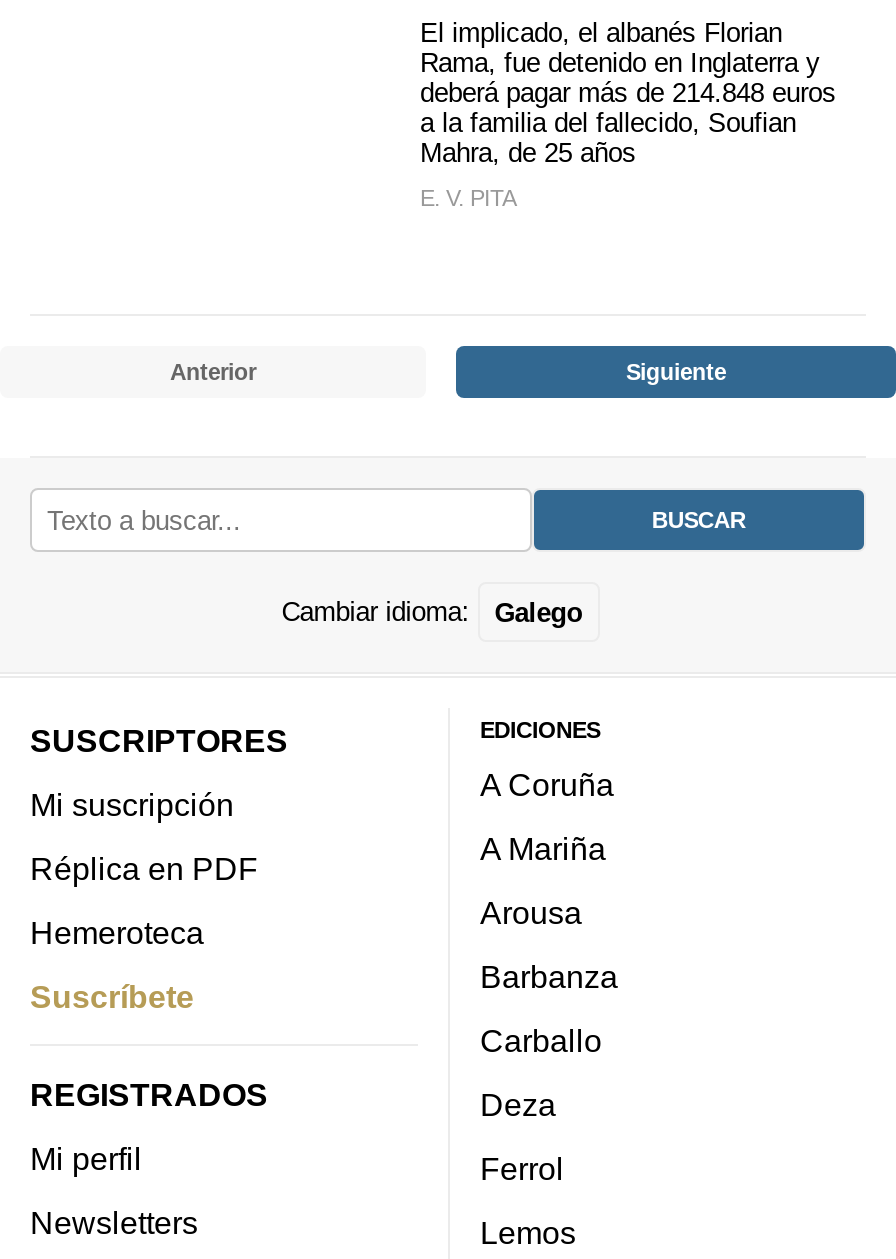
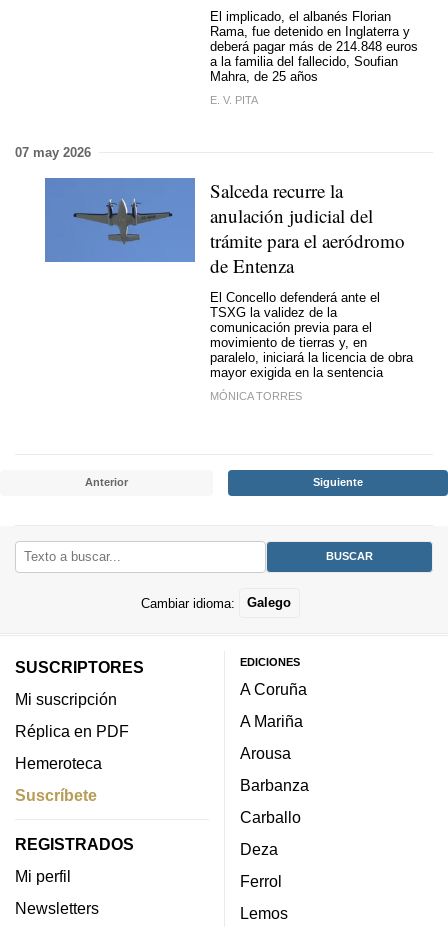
+ [image]
+ 07 may 2026
+ Salceda recurre la
+ anulación judicial del
+ trámite para el aeródromo
+ de Entenza
+ El Concello defenderá ante el
+ TSXG la validez de la
+ comunicación previa para el
+ movimiento de tierras y, en
+ paralelo, iniciará la licencia de obra
+ mayor exigida en la sentencia
+ MÓNICA TORRES
